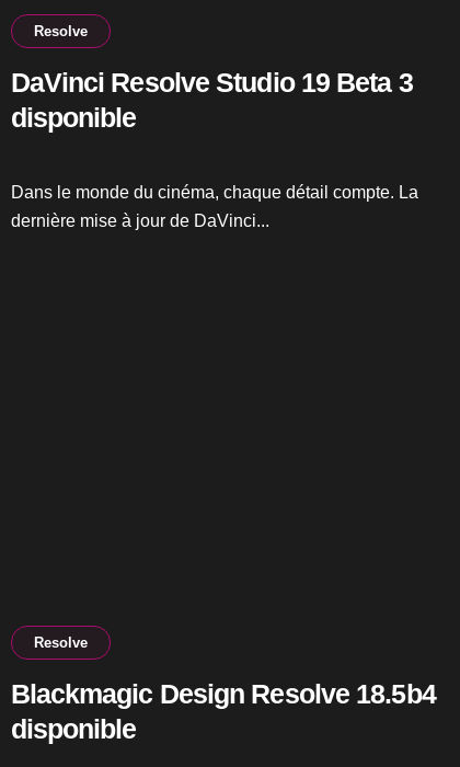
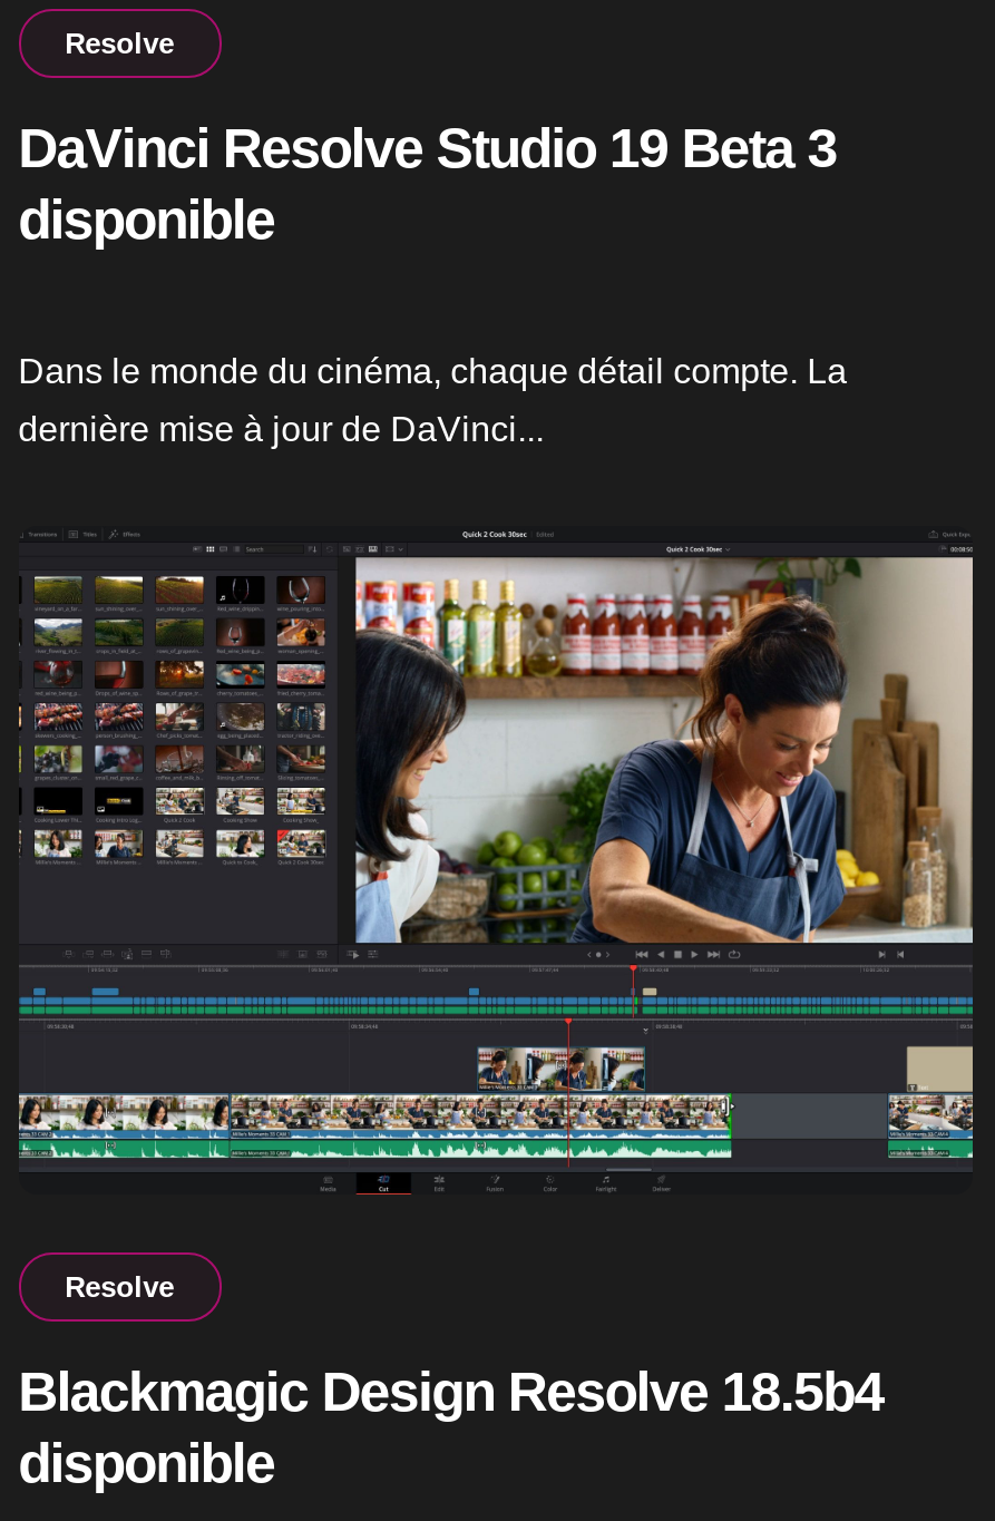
+ [image]
